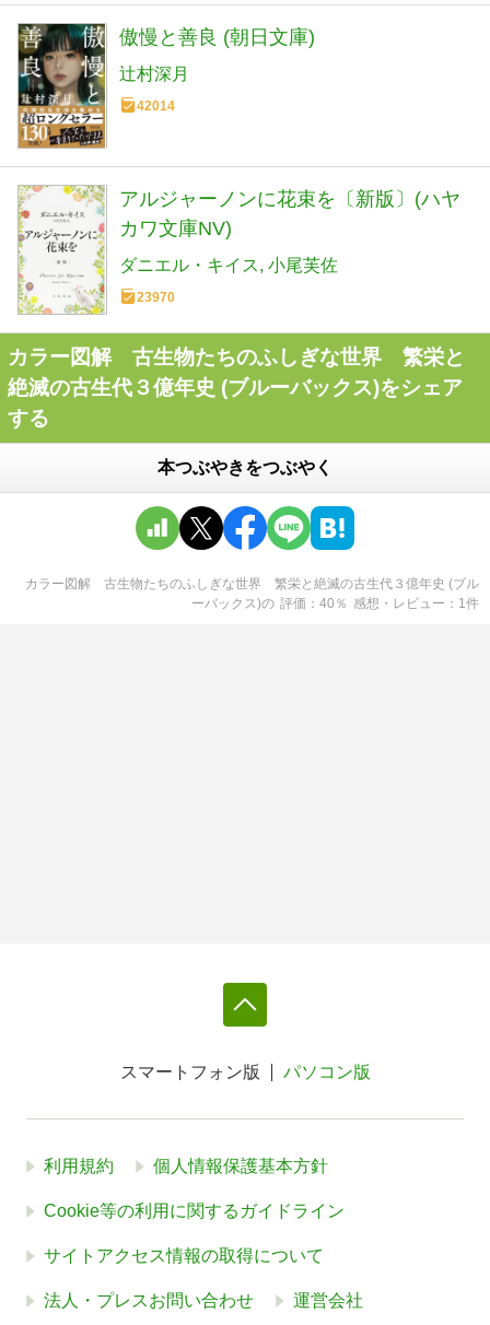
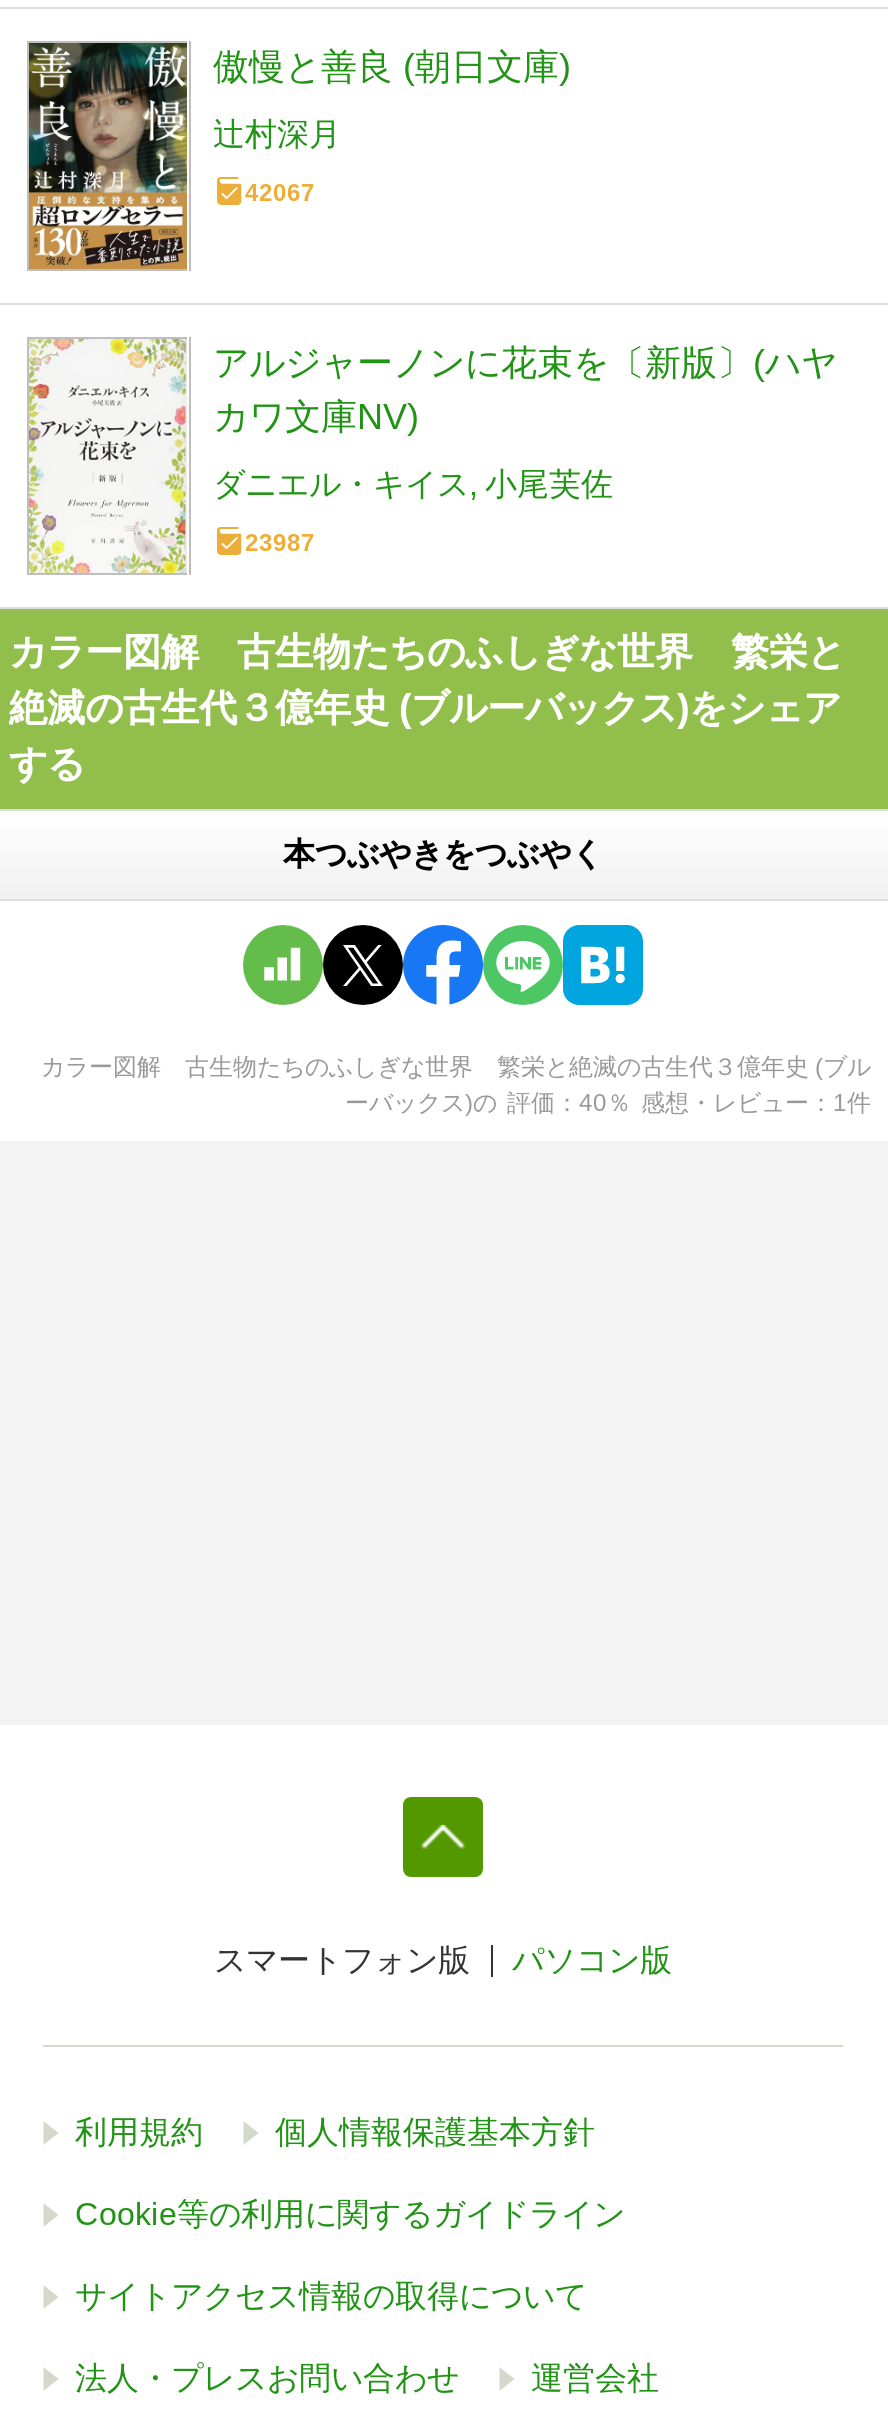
- 42014
+ 42067

- 23970
+ 23987
